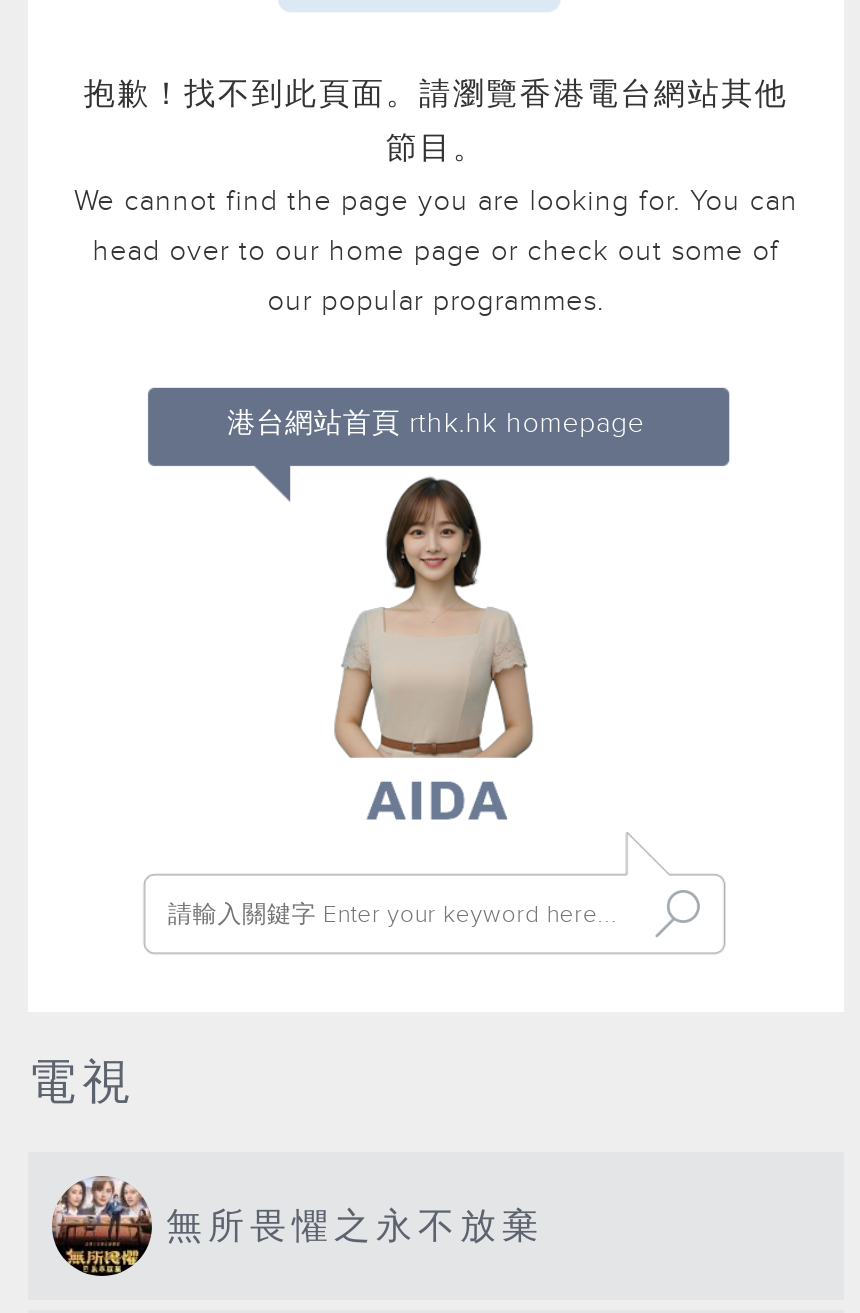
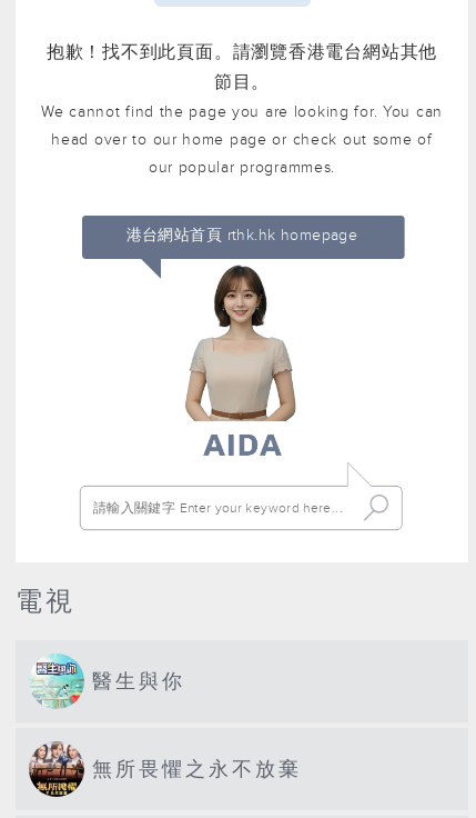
+ [image]
+ 醫生與你
